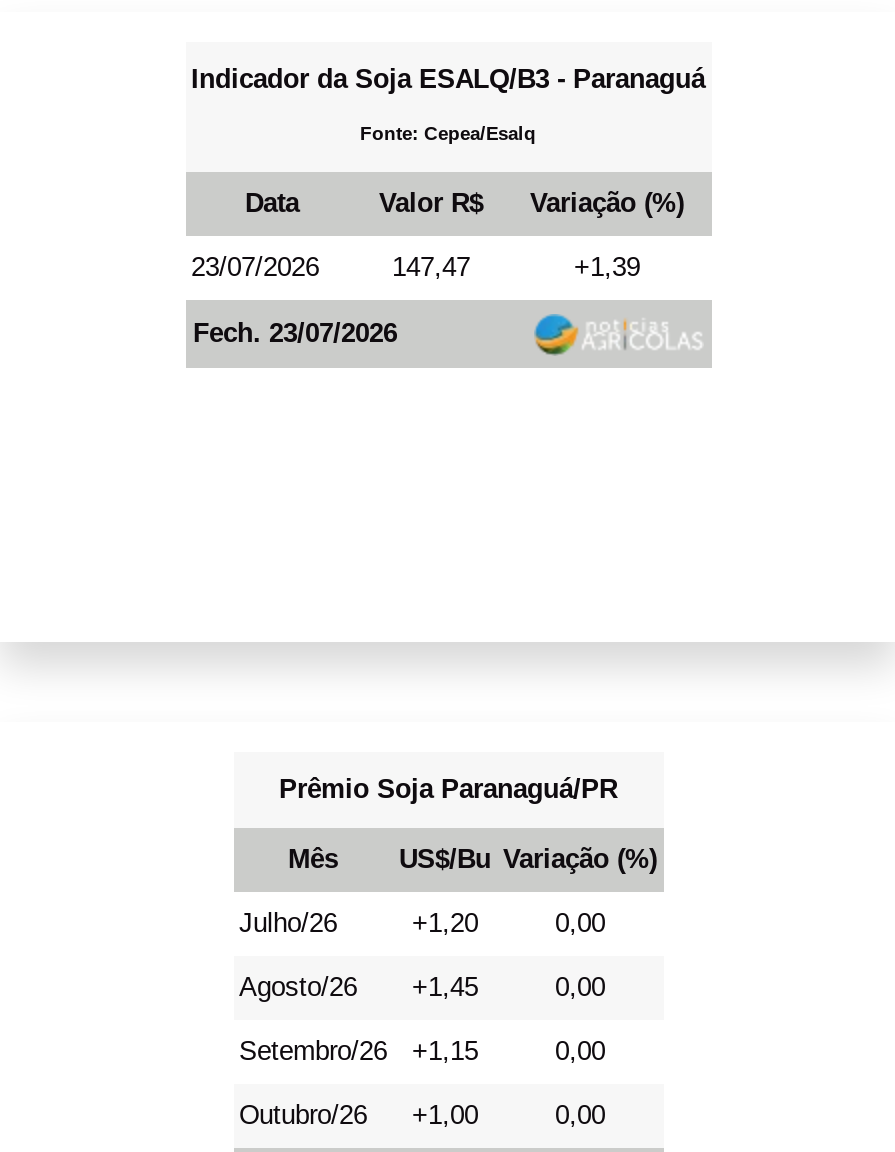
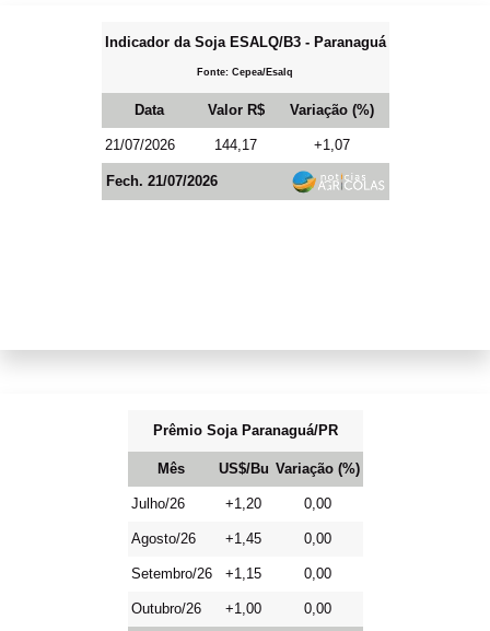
- 23/07/2026
+ 21/07/2026

- 147,47
+ 144,17

- +1,39
+ +1,07

- Fech. 23/07/2026
+ Fech. 21/07/2026
